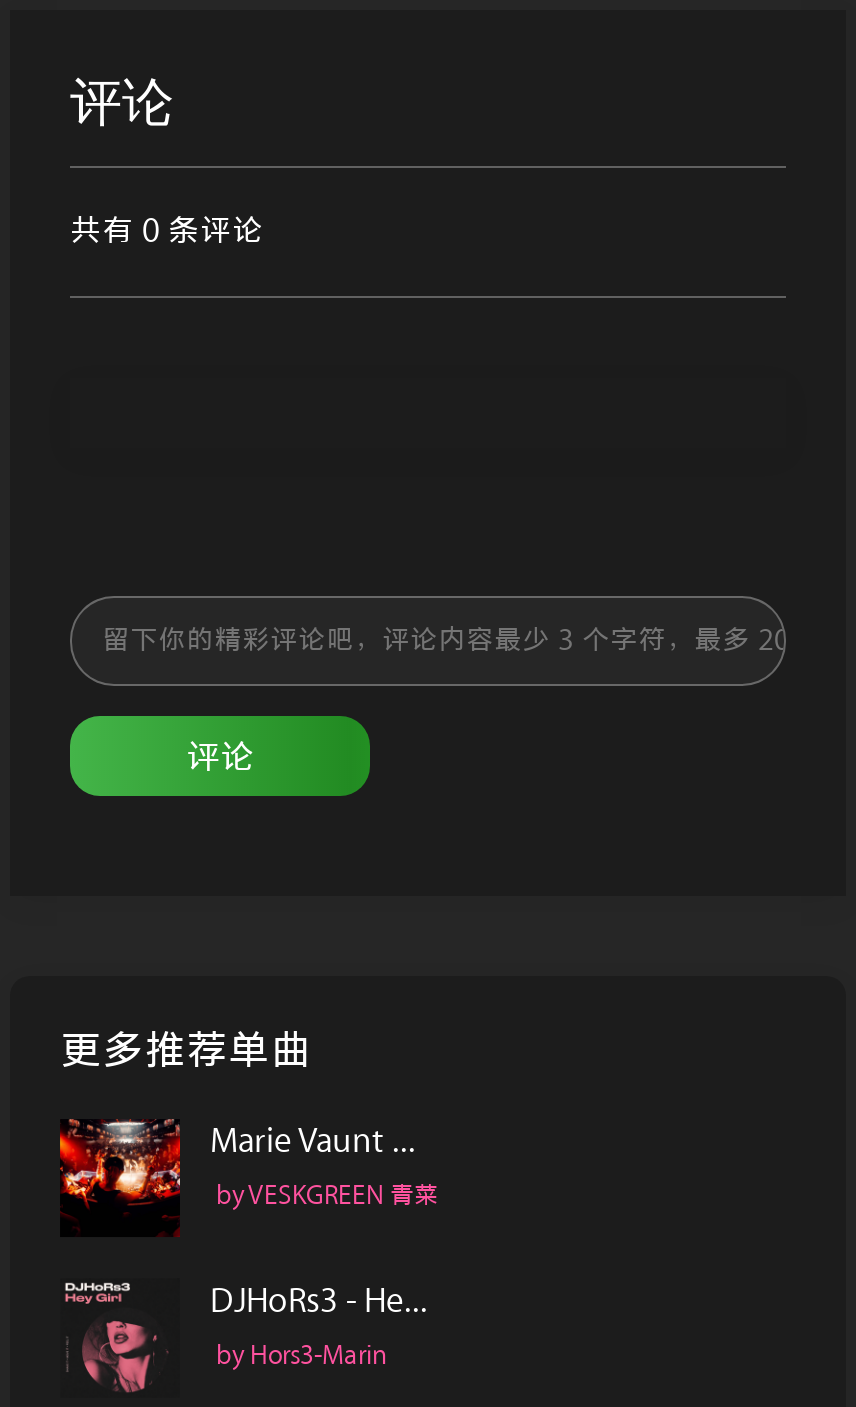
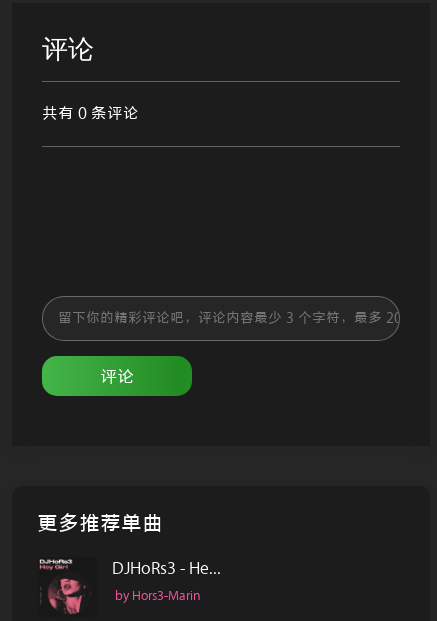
- [image]
- Marie Vaunt ...
- by VESKGREEN 青菜
